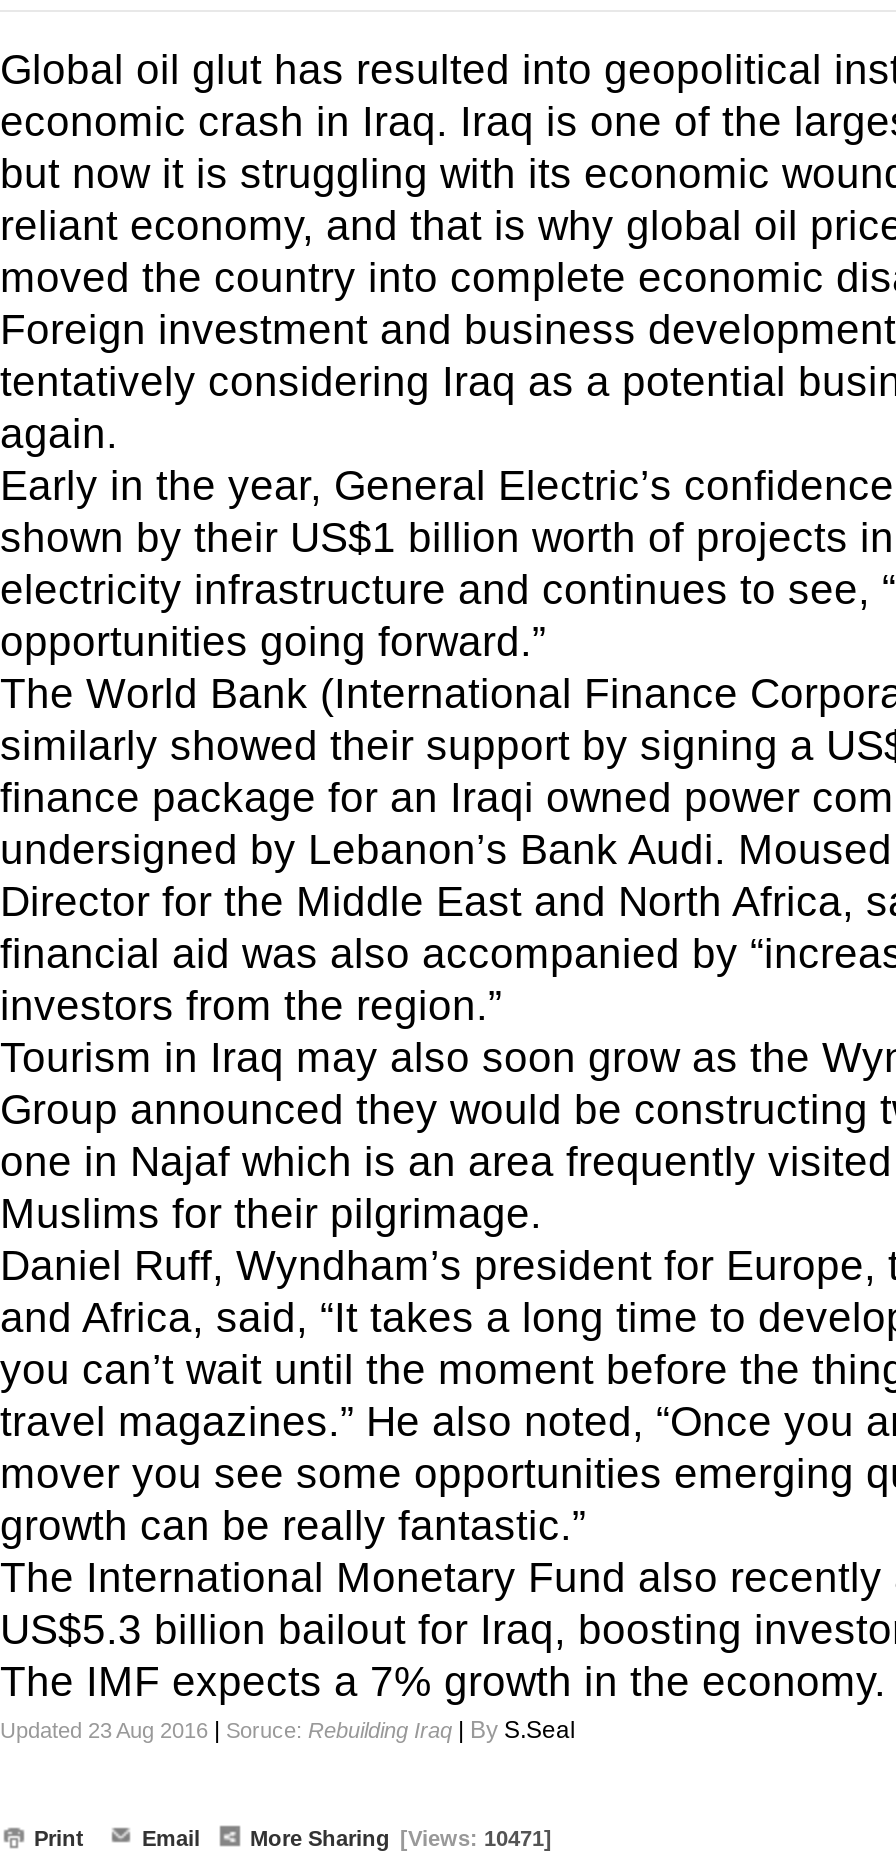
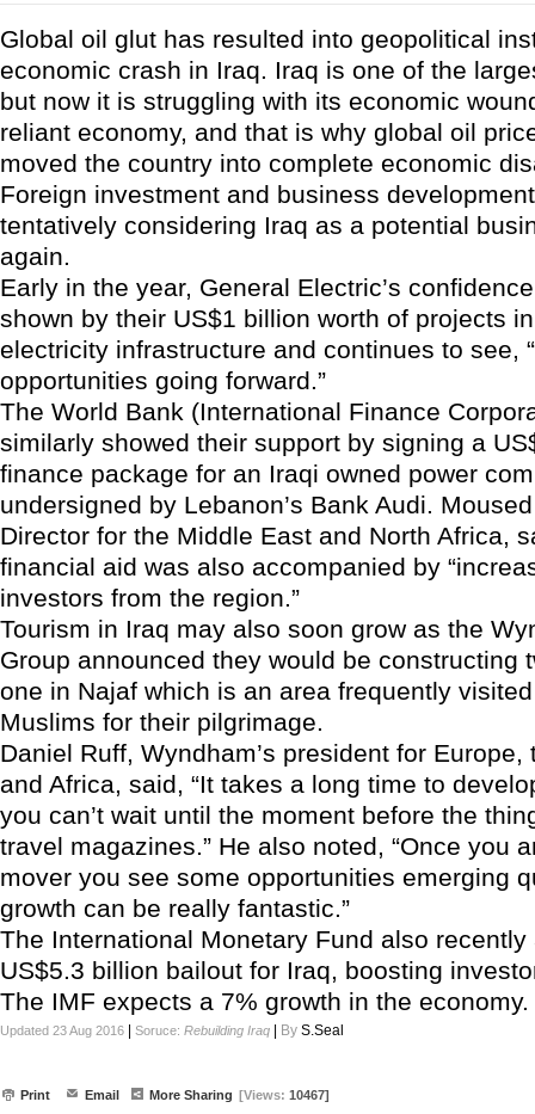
- More Sharing [Views: 10471]
+ More Sharing [Views: 10467]
